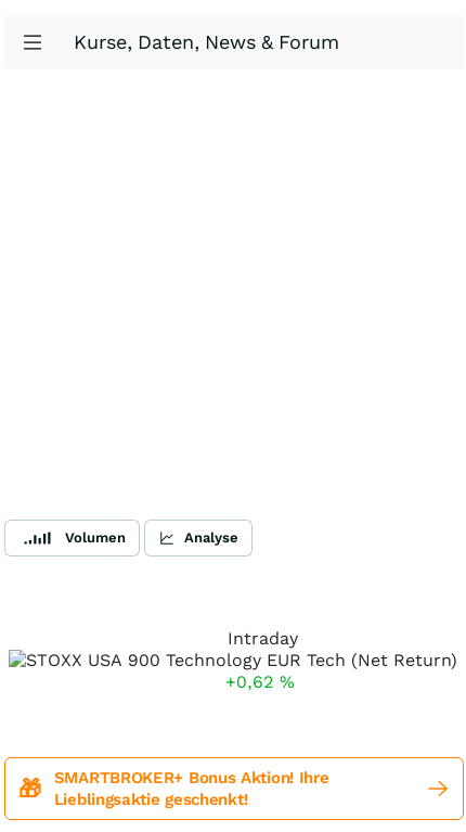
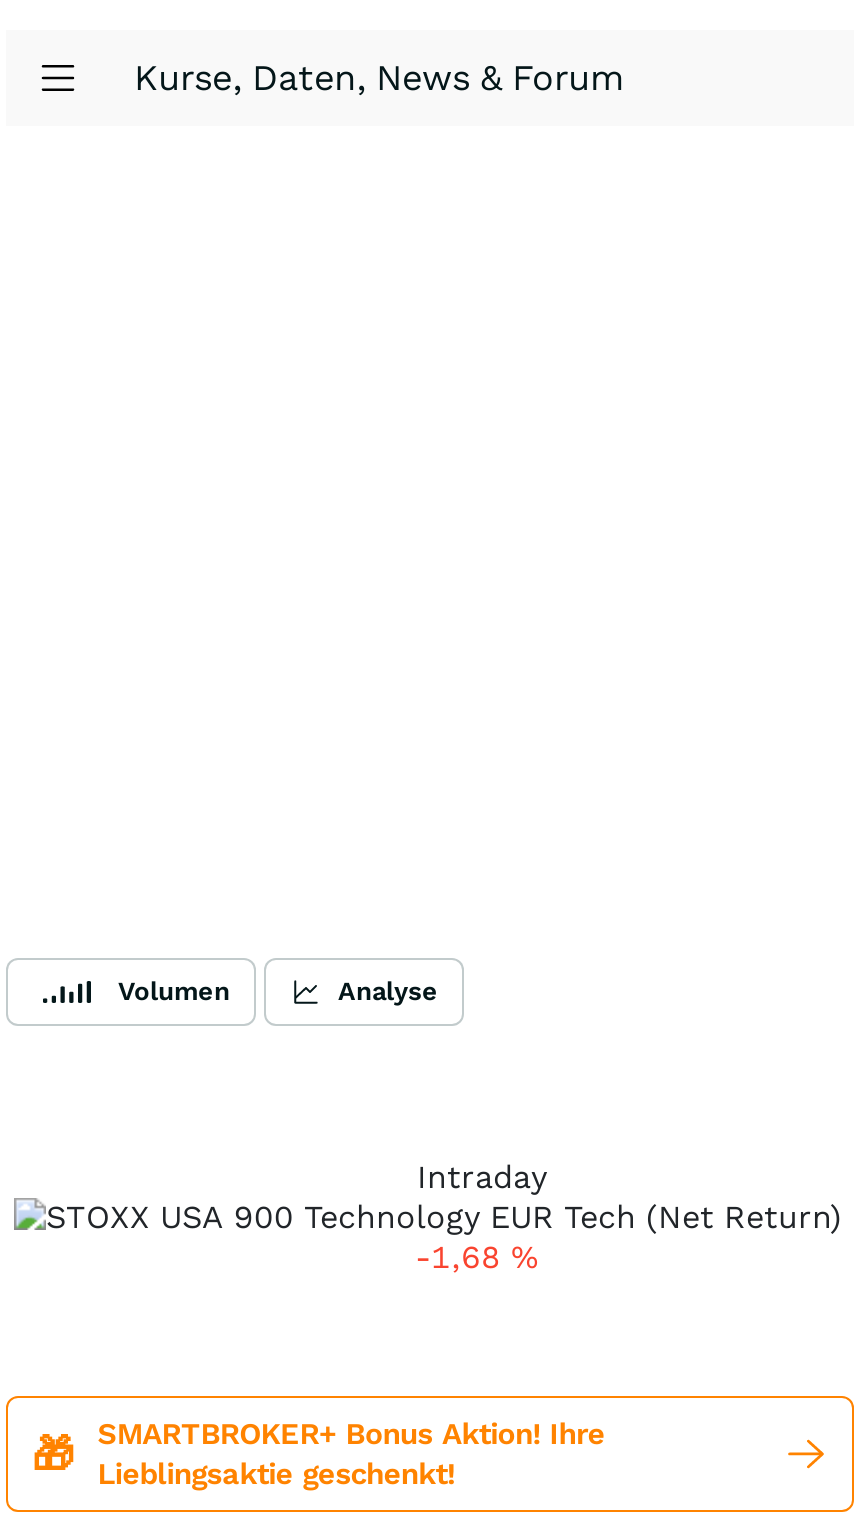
- +0,62%
+ -1,68%
